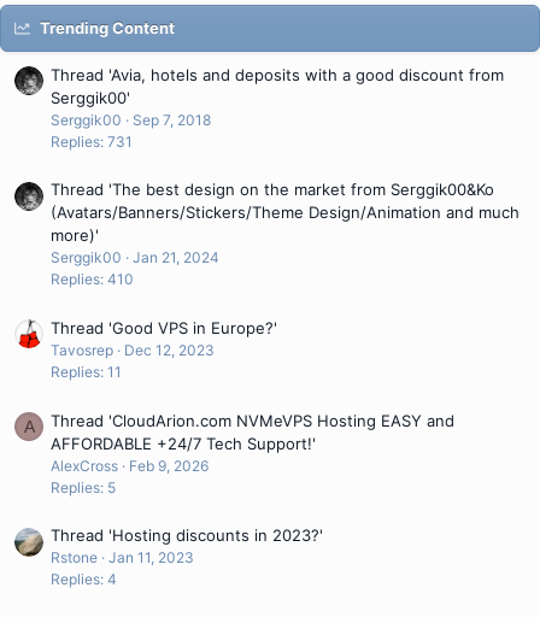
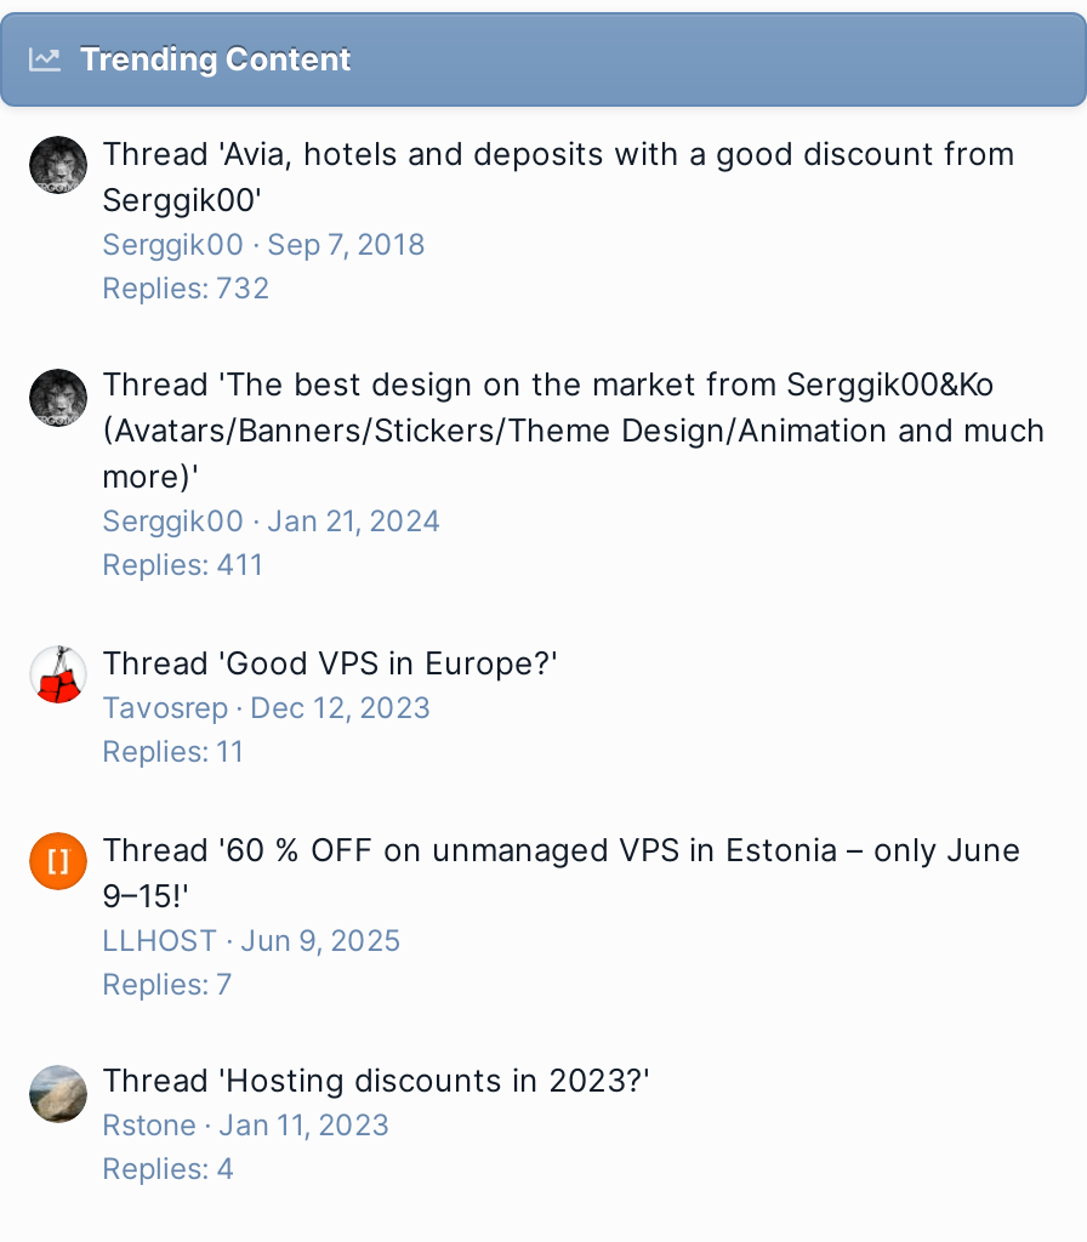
- Replies: 731
+ Replies: 732

- Replies: 410
+ Replies: 411

- A
- Thread 'CloudArion.com NVMeVPS Hosting EASY and
- AFFORDABLE +24/7 Tech Support!'
- AlexCross Feb 9, 2026
- Replies: 5
+ Thread '60 % OFF on unmanaged VPS in Estonia – only June
+ 9–15!'
+ LLHOST Jun 9, 2025
+ Replies: 7
